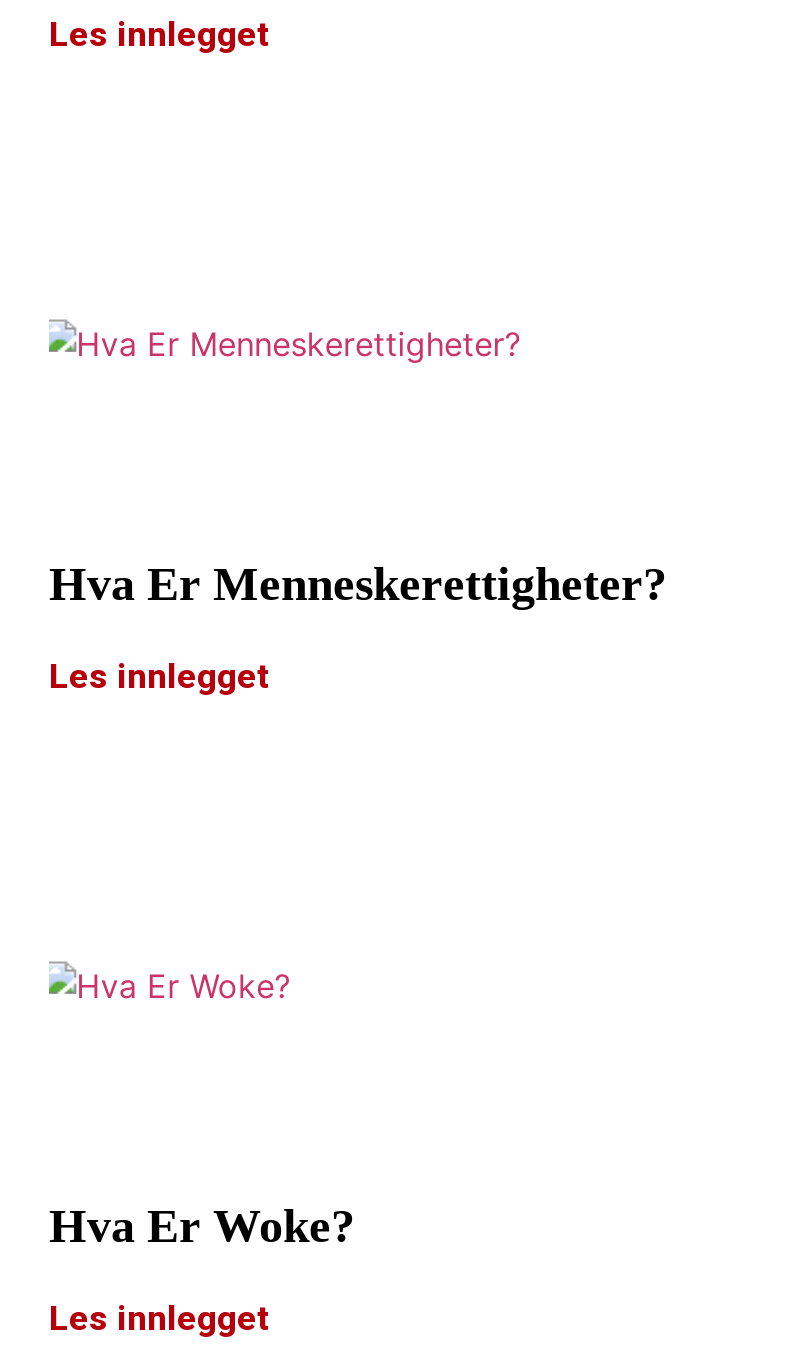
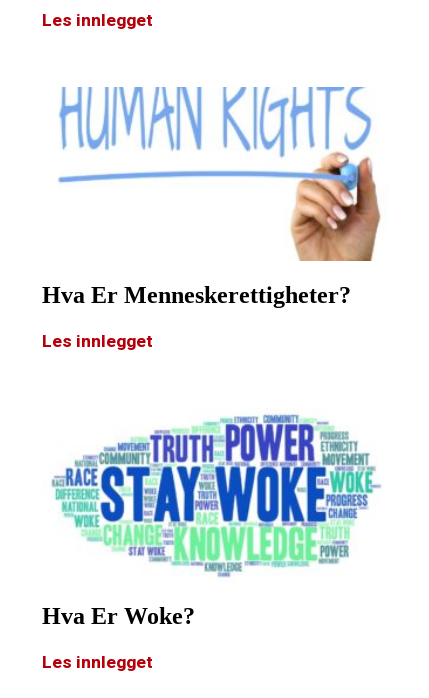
+ [image]

+ [image]
